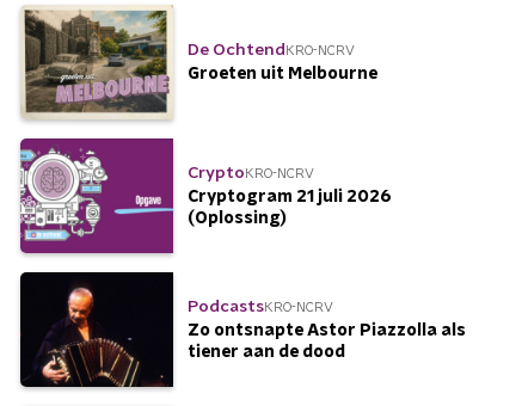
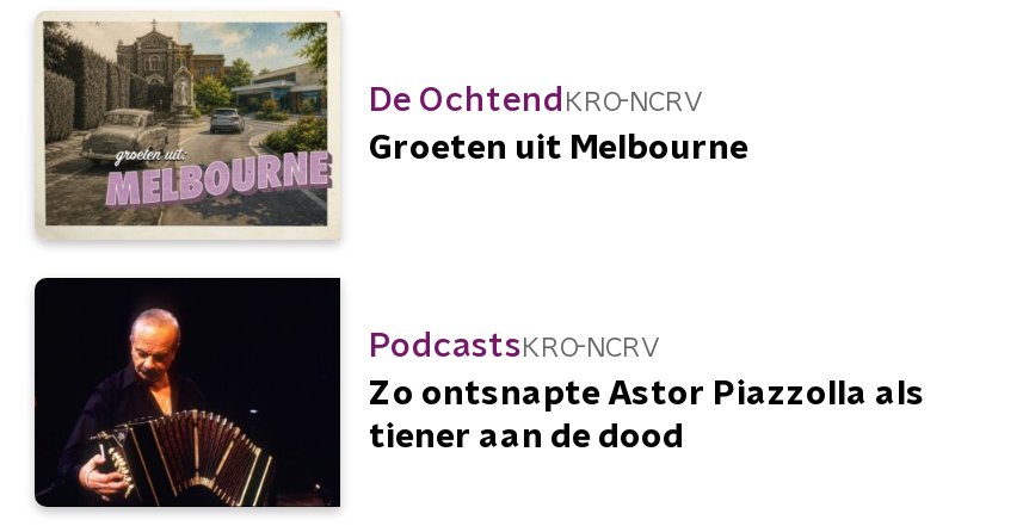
- [image]
- CryptoKRO-NCRV
- Cryptogram 21 juli 2026
- (Oplossing)
